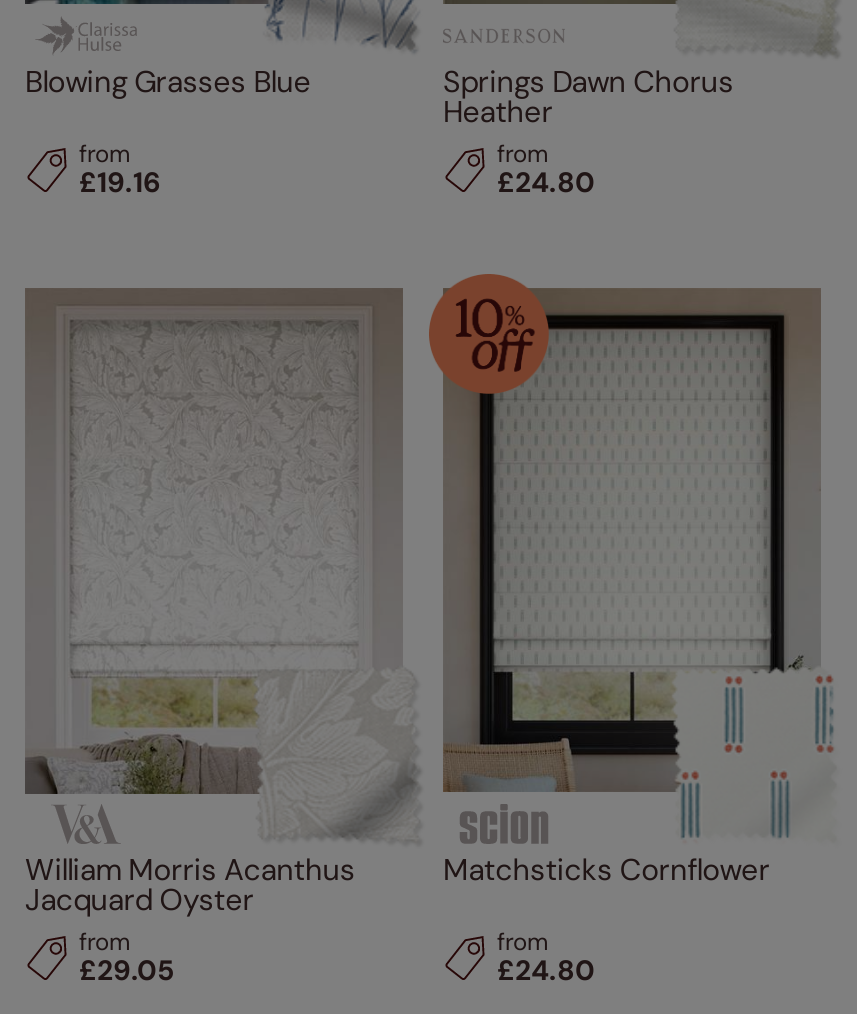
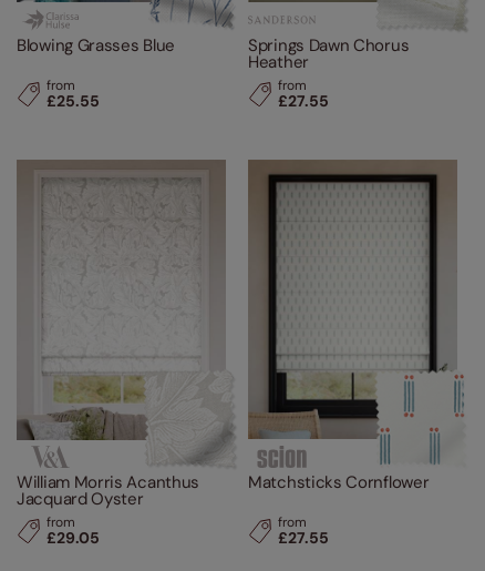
- £19.16
+ £25.55

- £24.80
+ £27.55

- [image]
+ [image]

- £24.80
+ £27.55
